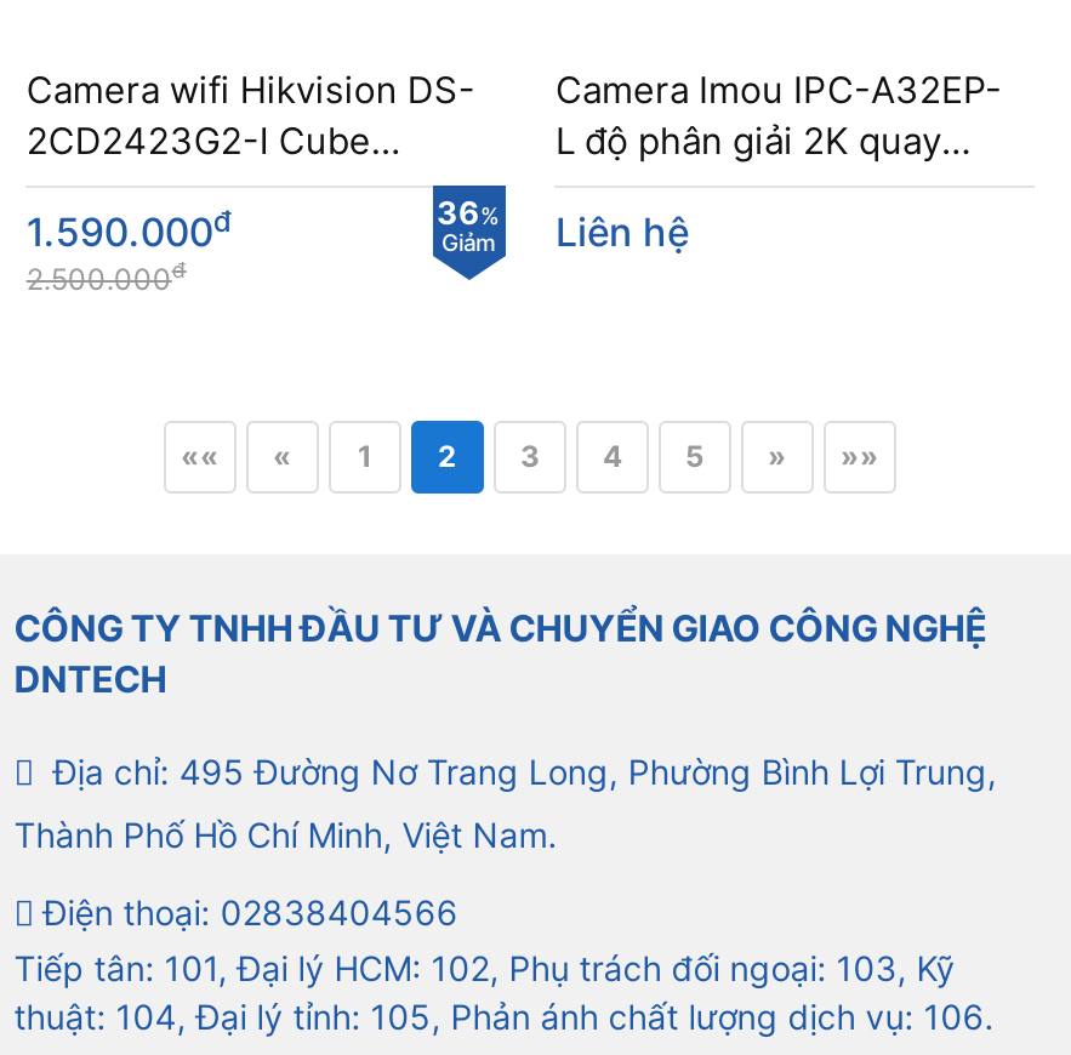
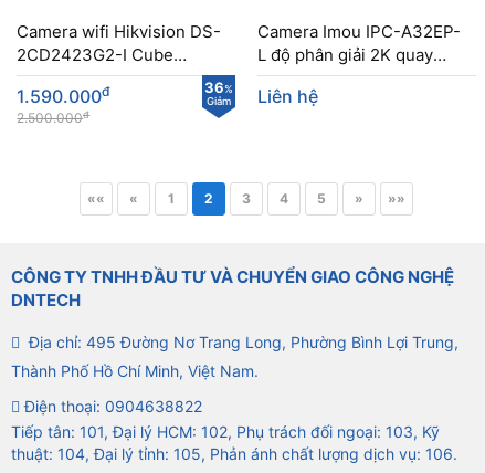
- Điện thoại: 02838404566
+ Điện thoại: 0904638822
